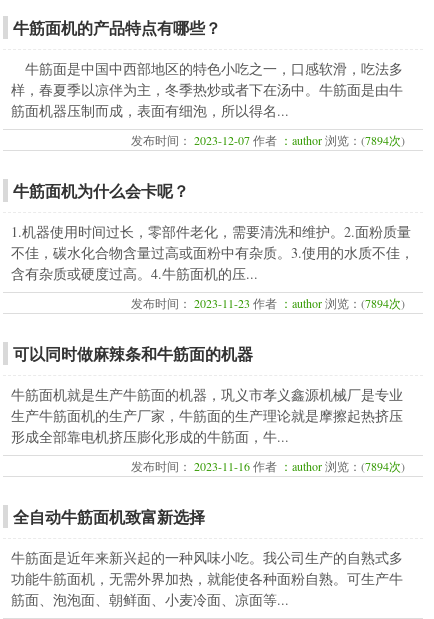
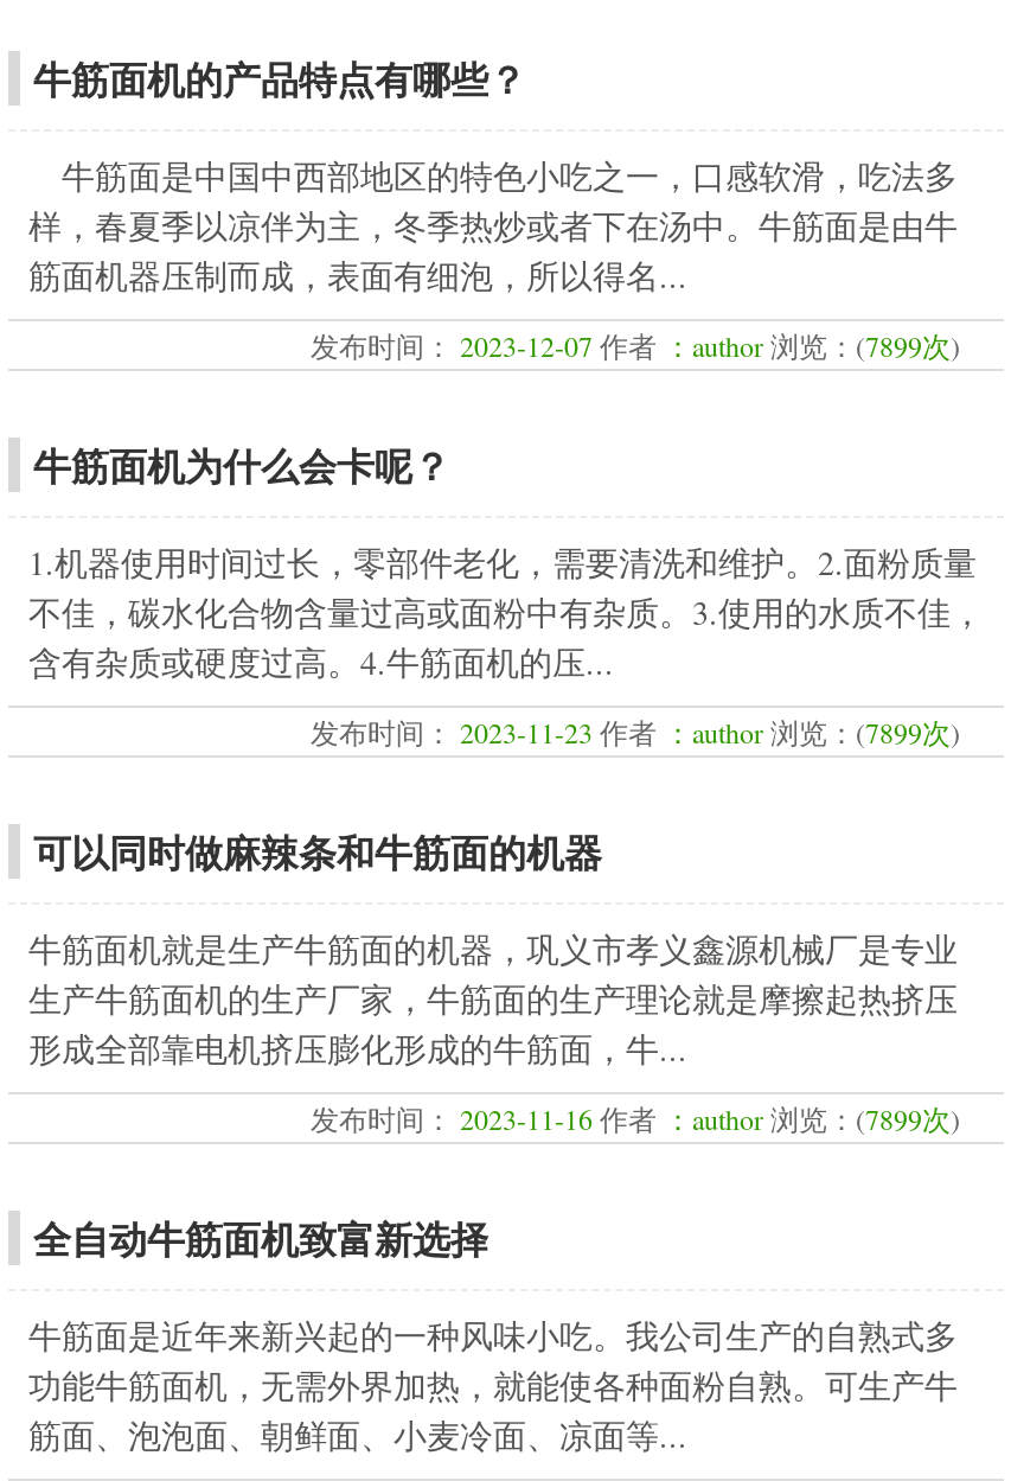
- 发布时间：2023-12-07作者：author浏览：(7894次)
+ 发布时间：2023-12-07作者：author浏览：(7899次)

- 发布时间：2023-11-23作者：author浏览：(7894次)
+ 发布时间：2023-11-23作者：author浏览：(7899次)

- 发布时间：2023-11-16作者：author浏览：(7894次)
+ 发布时间：2023-11-16作者：author浏览：(7899次)
